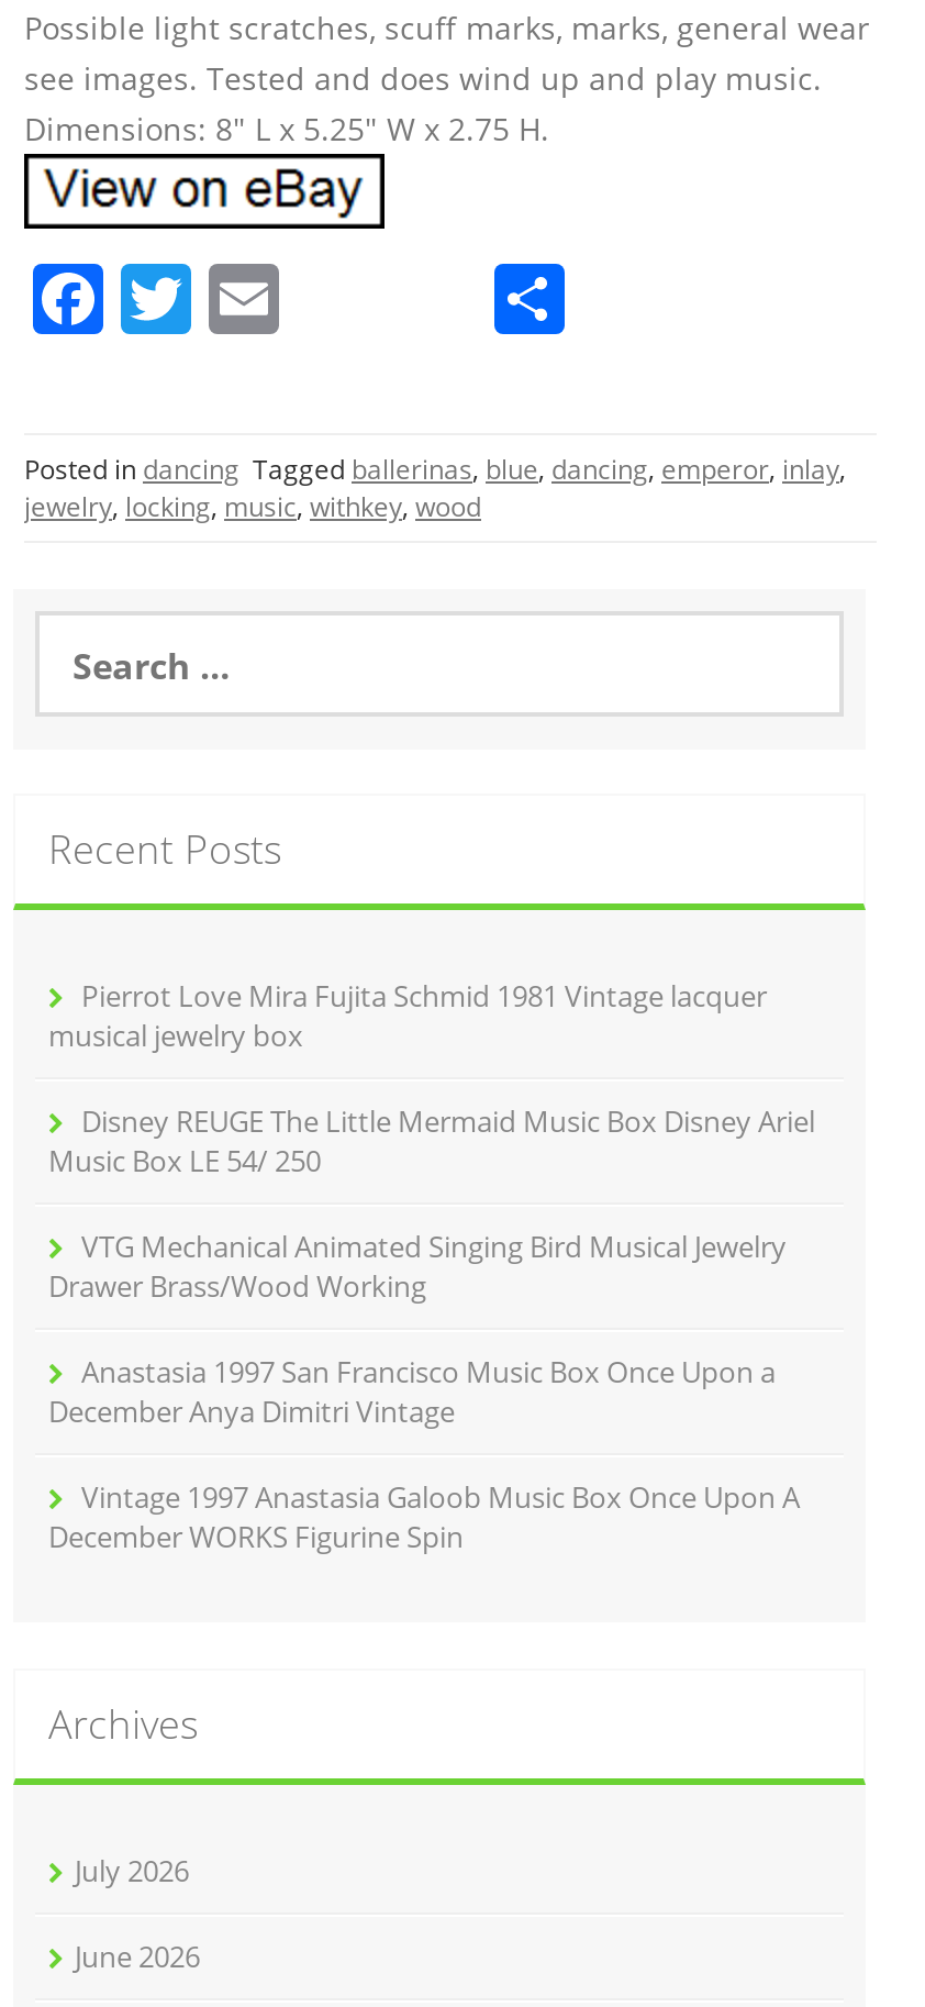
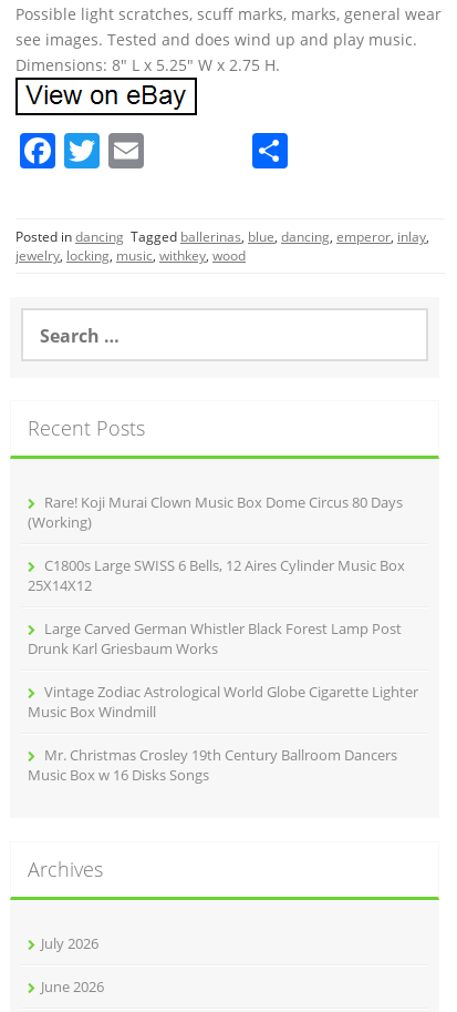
- Pierrot Love Mira Fujita Schmid 1981 Vintage lacquer
- musical jewelry box
+ Rare! Koji Murai Clown Music Box Dome Circus 80 Days
+ (Working)

- Disney REUGE The Little Mermaid Music Box Disney Ariel
- Music Box LE 54/ 250
+ C1800s Large SWISS 6 Bells, 12 Aires Cylinder Music Box
+ 25X14X12

- VTG Mechanical Animated Singing Bird Musical Jewelry
- Drawer Brass/Wood Working
+ Large Carved German Whistler Black Forest Lamp Post
+ Drunk Karl Griesbaum Works

- Anastasia 1997 San Francisco Music Box Once Upon a
- December Anya Dimitri Vintage
+ Vintage Zodiac Astrological World Globe Cigarette Lighter
+ Music Box Windmill

- Vintage 1997 Anastasia Galoob Music Box Once Upon A
- December WORKS Figurine Spin
+ Mr. Christmas Crosley 19th Century Ballroom Dancers
+ Music Box w 16 Disks Songs
